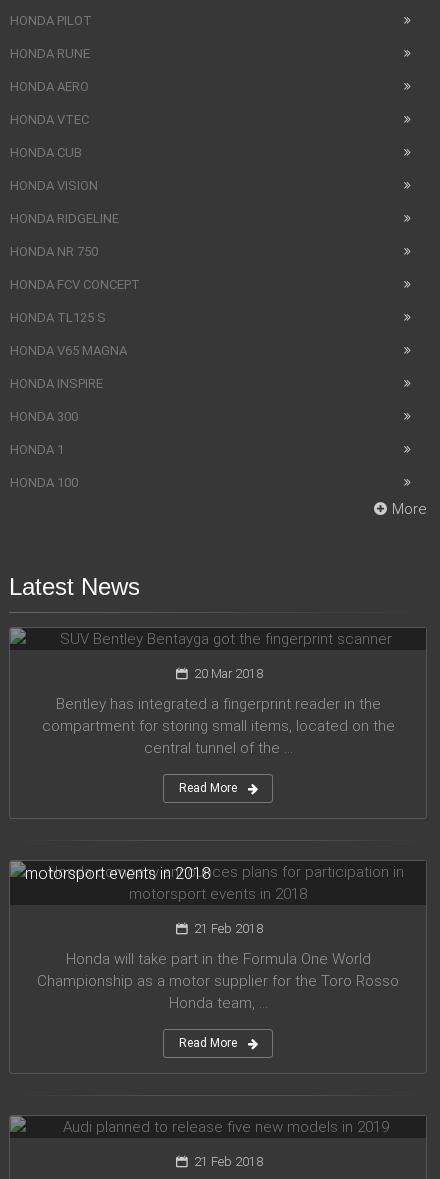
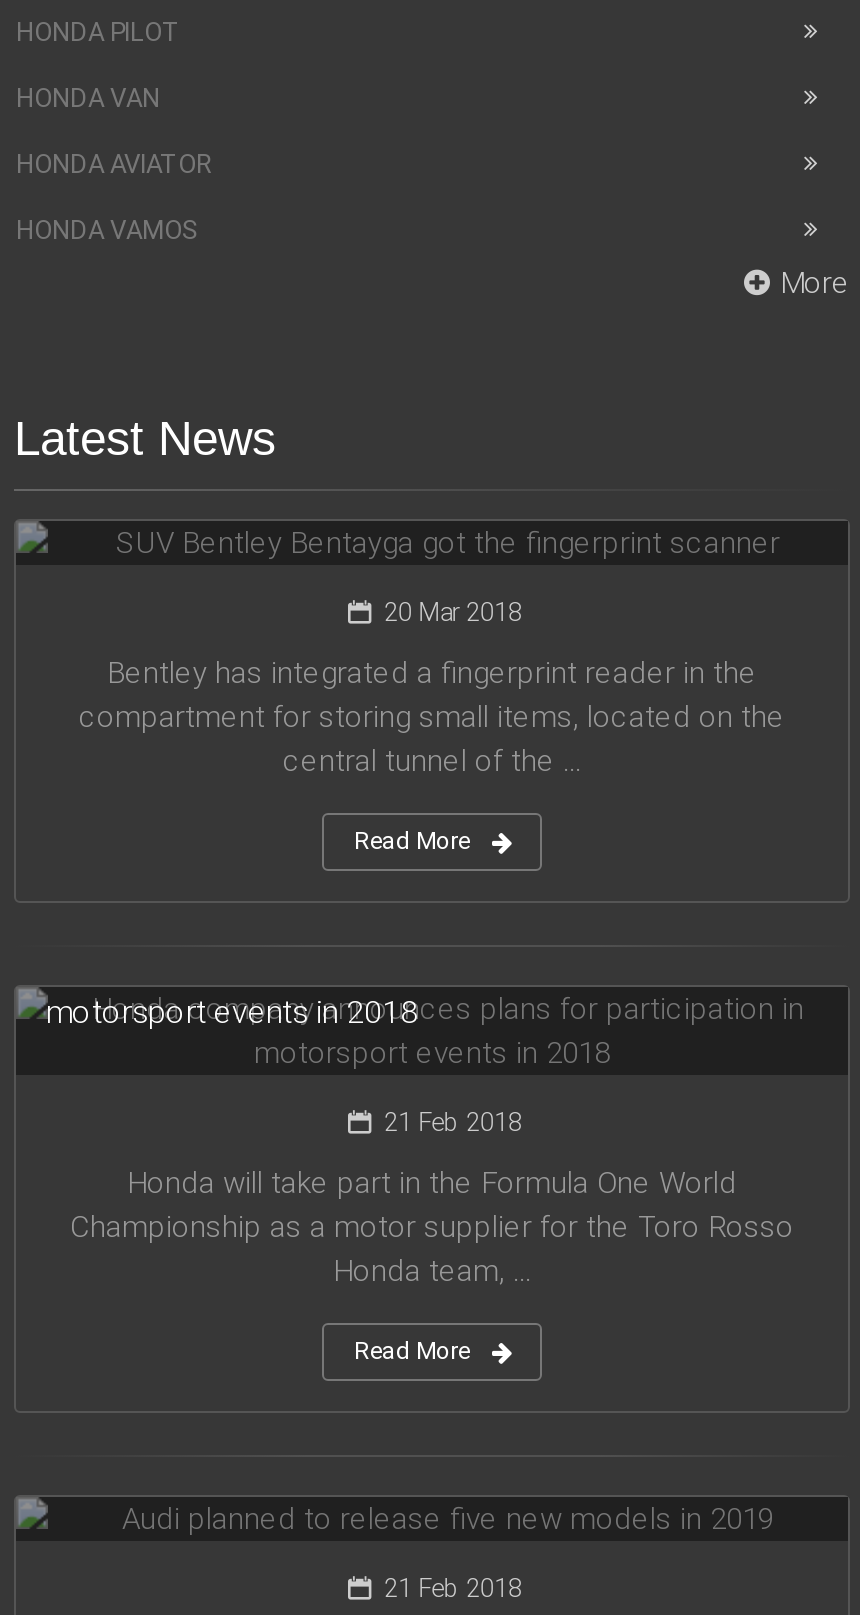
- HONDA RUNE
- HONDA AERO
- HONDA VTEC
- HONDA CUB
- HONDA VISION
- HONDA RIDGELINE
- HONDA NR 750
- HONDA FCV CONCEPT
- HONDA TL125 S
- HONDA V65 MAGNA
- HONDA INSPIRE
- HONDA 300
- HONDA 1
- HONDA 100
+ HONDA VAN
+ HONDA AVIATOR
+ HONDA VAMOS
